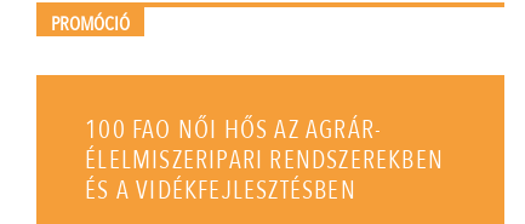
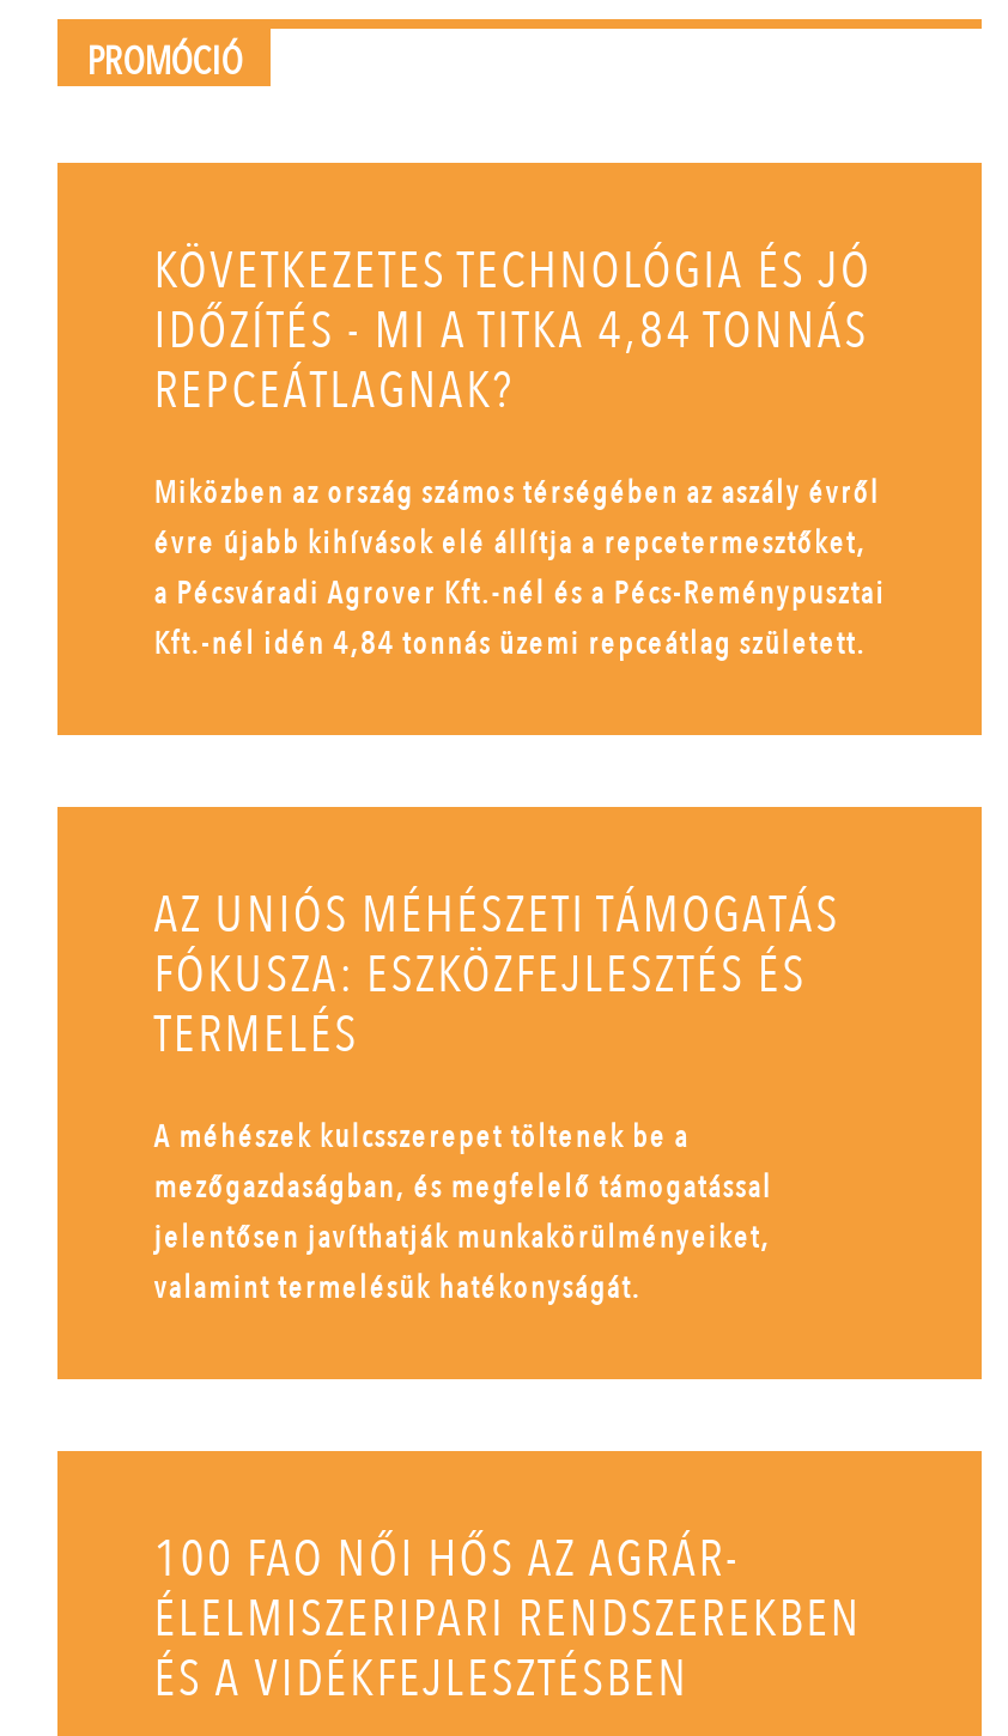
+ KÖVETKEZETES TECHNOLÓGIA ÉS JÓ
+ IDŐZÍTÉS - MI A TITKA 4,84 TONNÁS
+ REPCEÁTLAGNAK?
+ Miközben az ország számos térségében az aszály évről
+ évre újabb kihívások elé állítja a repcetermesztőket,
+ a Pécsváradi Agrover Kft.-nél és a Pécs-Reménypusztai
+ Kft.-nél idén 4,84 tonnás üzemi repceátlag született.

+ AZ UNIÓS MÉHÉSZETI TÁMOGATÁS
+ FÓKUSZA: ESZKÖZFEJLESZTÉS ÉS
+ TERMELÉS
+ A méhészek kulcsszerepet töltenek be a
+ mezőgazdaságban, és megfelelő támogatással
+ jelentősen javíthatják munkakörülményeiket,
+ valamint termelésük hatékonyságát.
